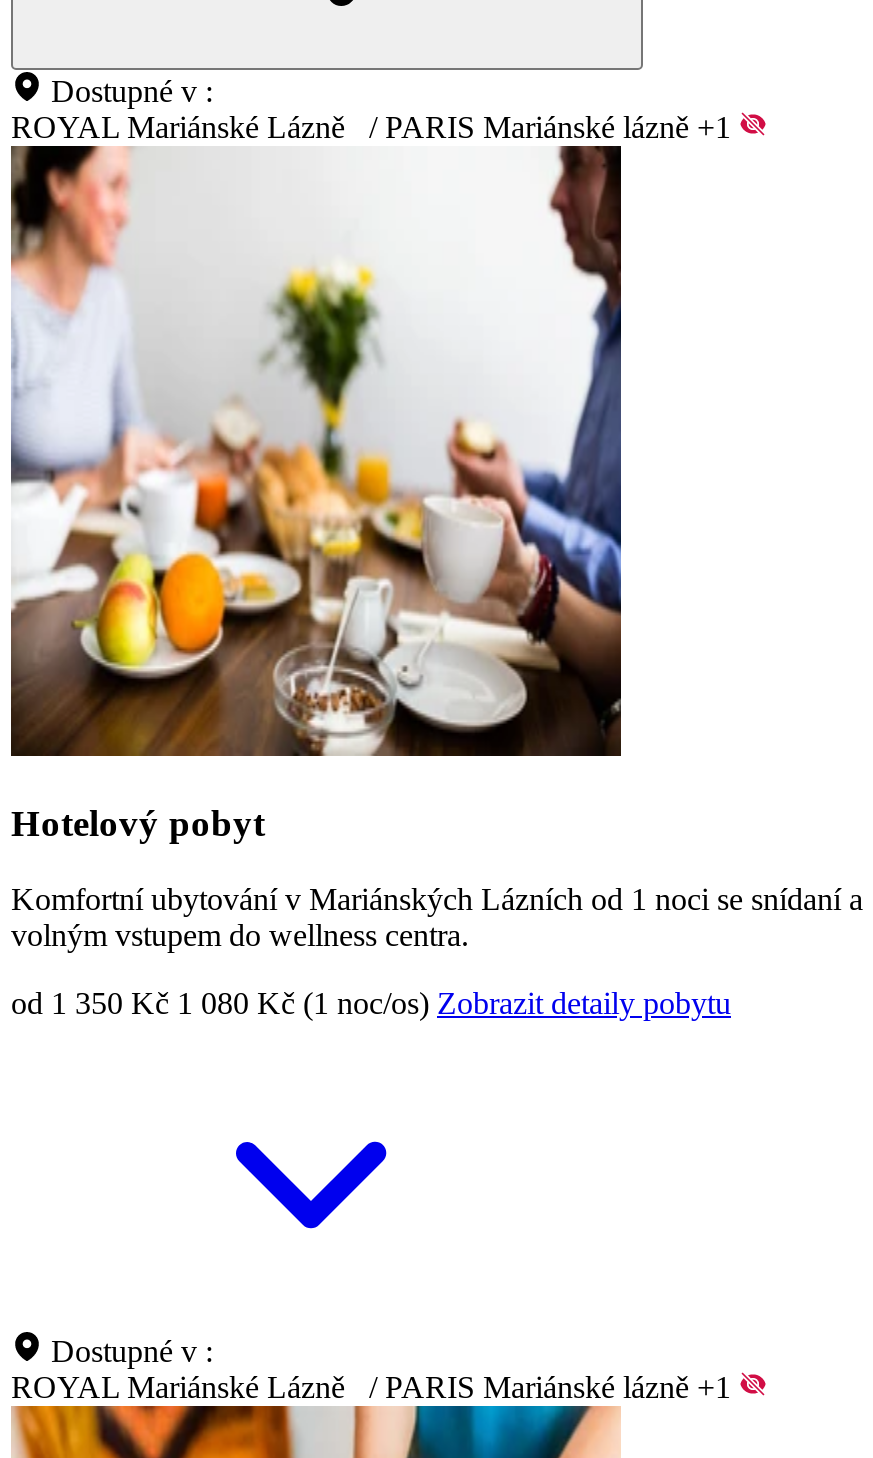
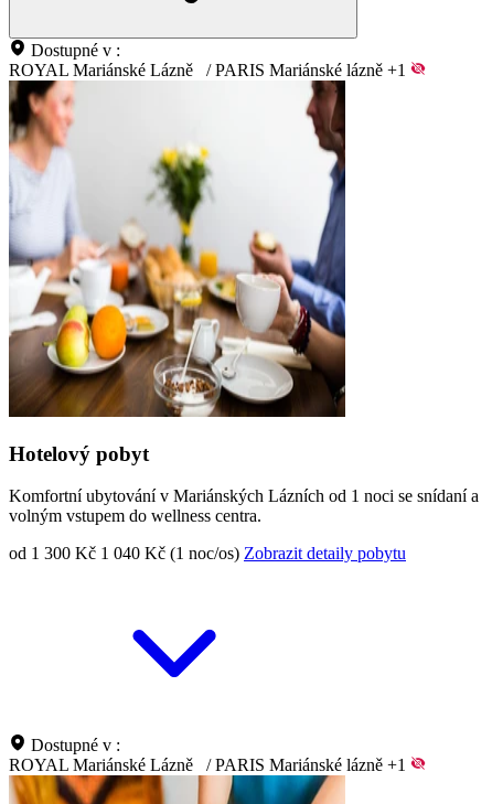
- od 1 350 Kč 1 080 Kč (1 noc/os) Zobrazit detaily pobytu
+ od 1 300 Kč 1 040 Kč (1 noc/os) Zobrazit detaily pobytu
